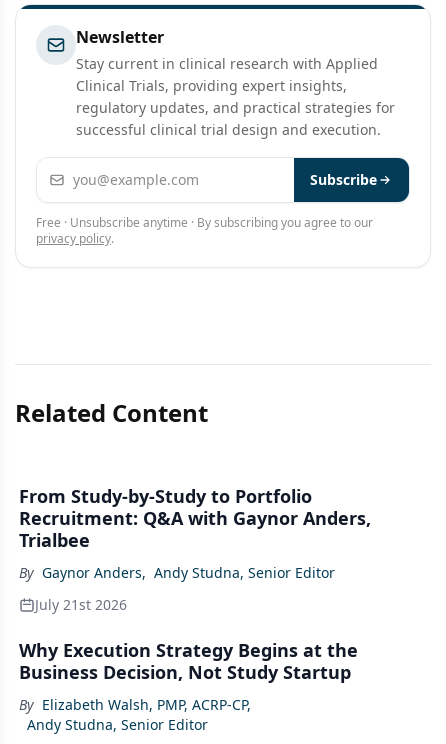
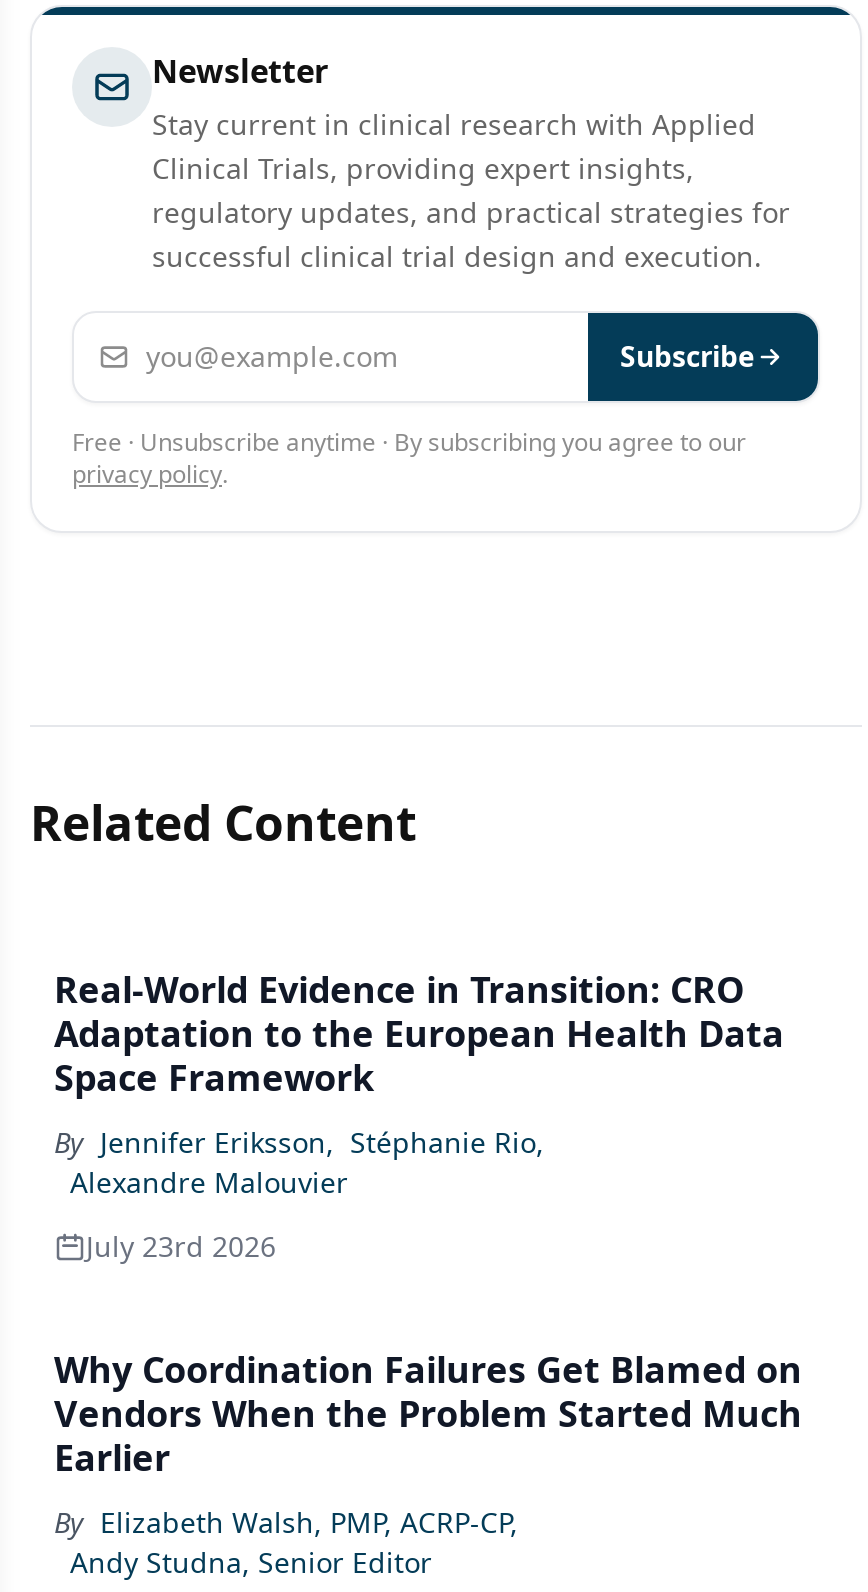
- From Study-by-Study to Portfolio
- Recruitment: Q&A with Gaynor Anders,
- Trialbee
+ Real-World Evidence in Transition: CRO
+ Adaptation to the European Health Data
+ Space Framework

- By Gaynor Anders, Andy Studna, Senior Editor
+ By Jennifer Eriksson, Stéphanie Rio,
+ Alexandre Malouvier

- July 21st 2026
+ July 23rd 2026

- Why Execution Strategy Begins at the
- Business Decision, Not Study Startup
+ Why Coordination Failures Get Blamed on
+ Vendors When the Problem Started Much
+ Earlier
